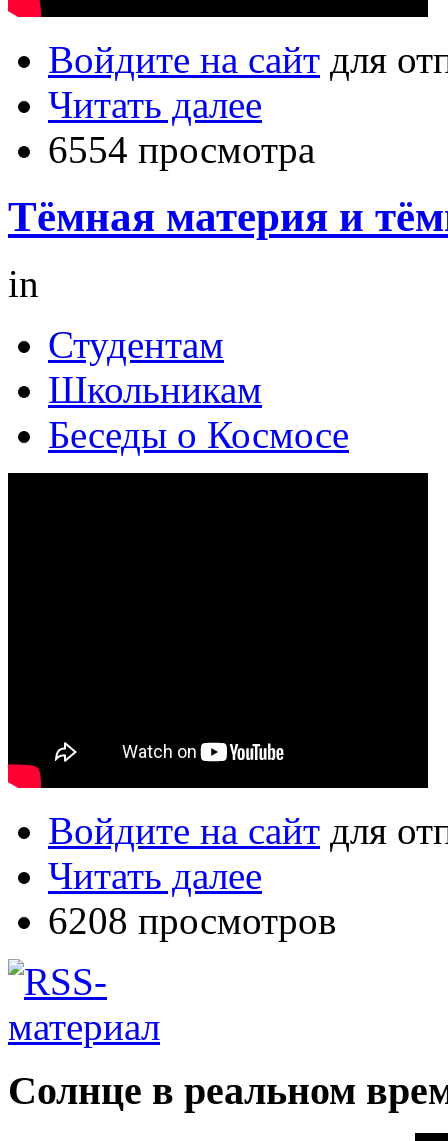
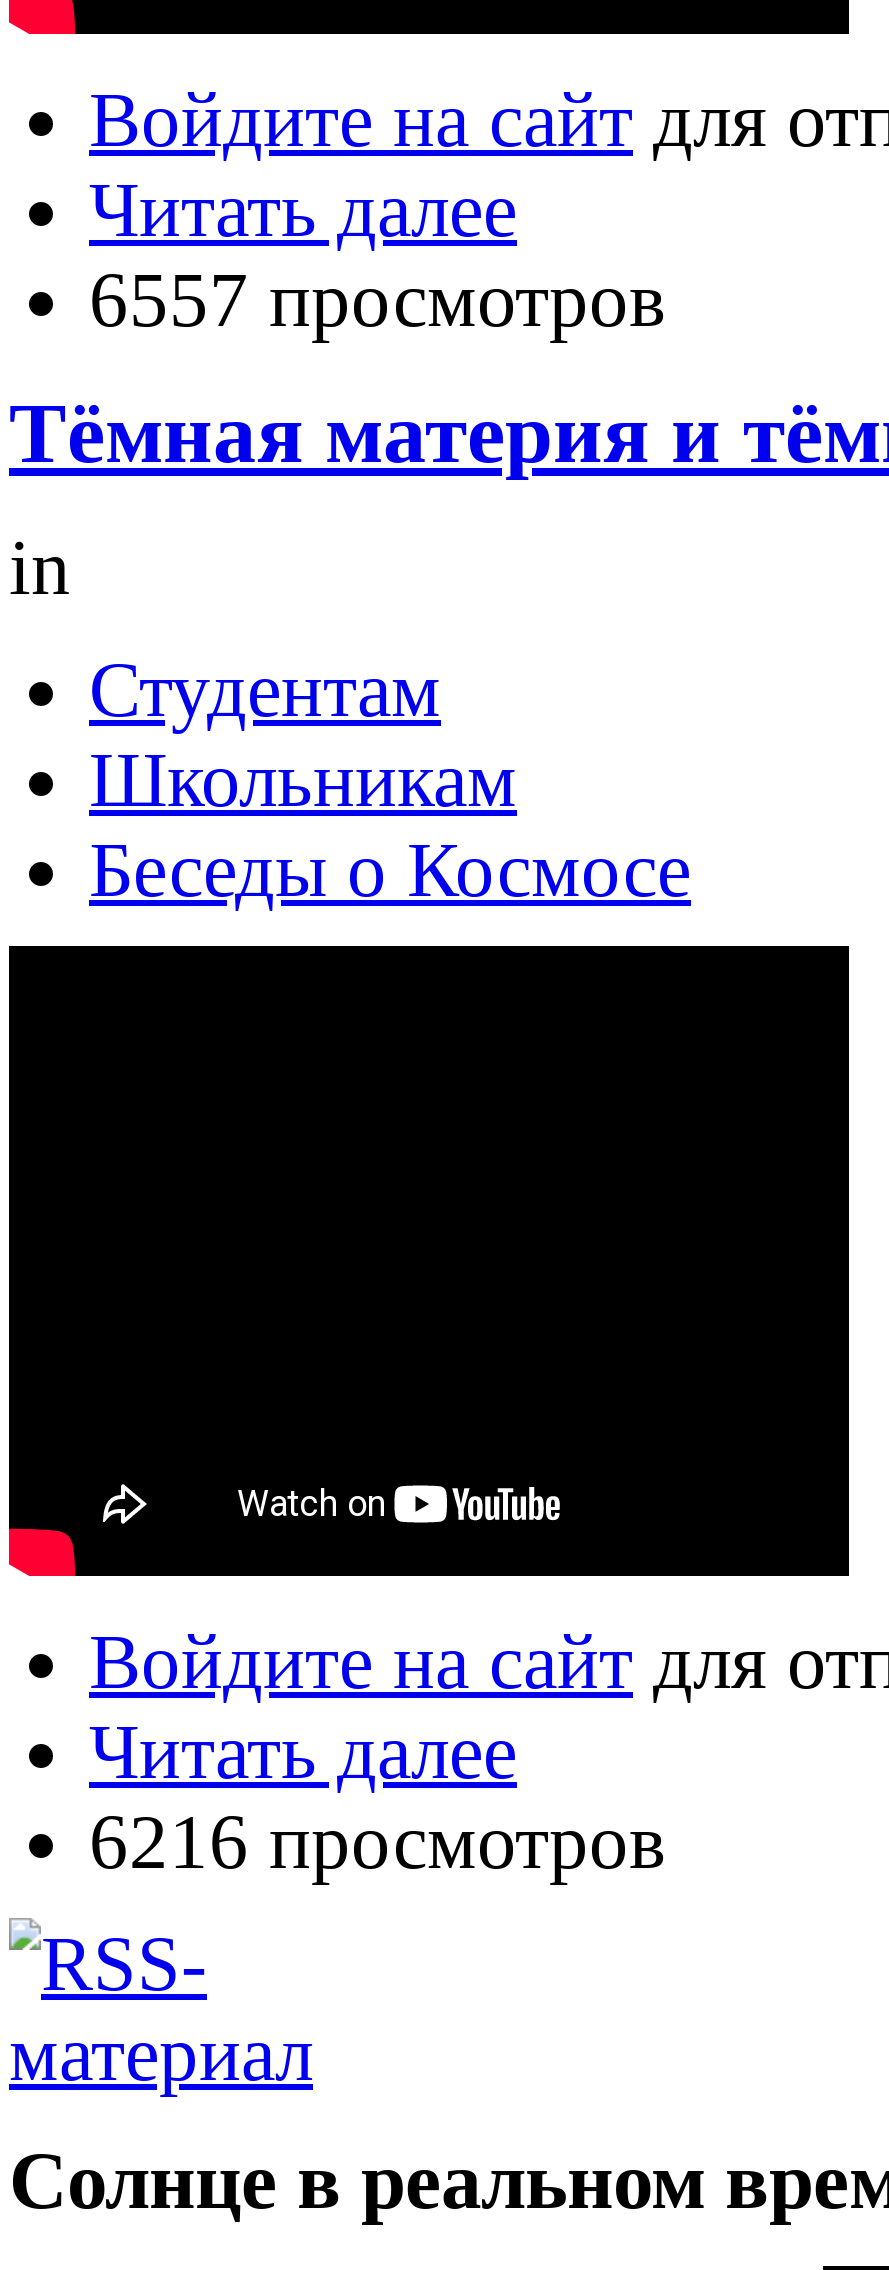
- 6554 просмотра
+ 6557 просмотров

- 6208 просмотров
+ 6216 просмотров
